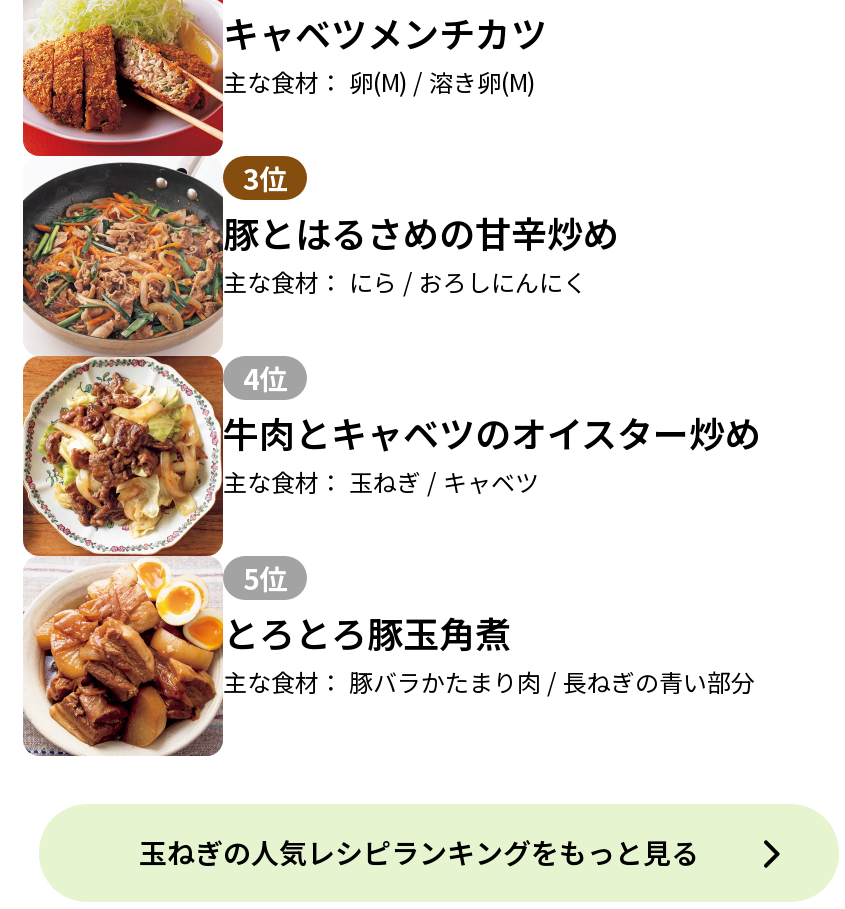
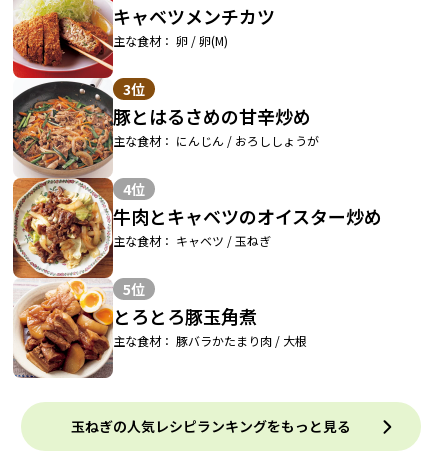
- 主な食材： 卵(M) / 溶き卵(M)
+ 主な食材： 卵 / 卵(M)

- 主な食材： にら / おろしにんにく
+ 主な食材： にんじん / おろししょうが

- 主な食材： 玉ねぎ / キャベツ
+ 主な食材： キャベツ / 玉ねぎ

- 主な食材： 豚バラかたまり肉 / 長ねぎの青い部分
+ 主な食材： 豚バラかたまり肉 / 大根
